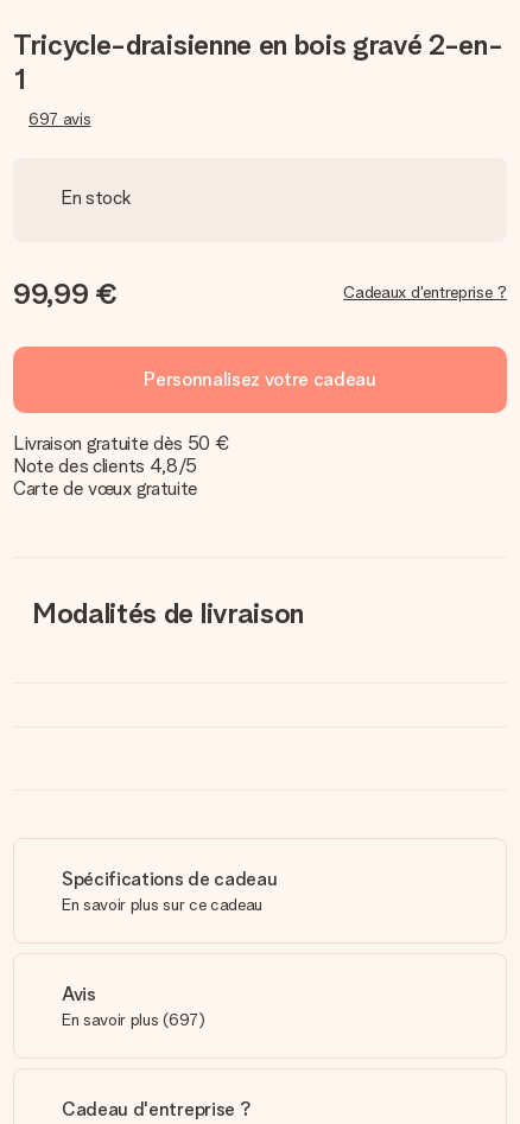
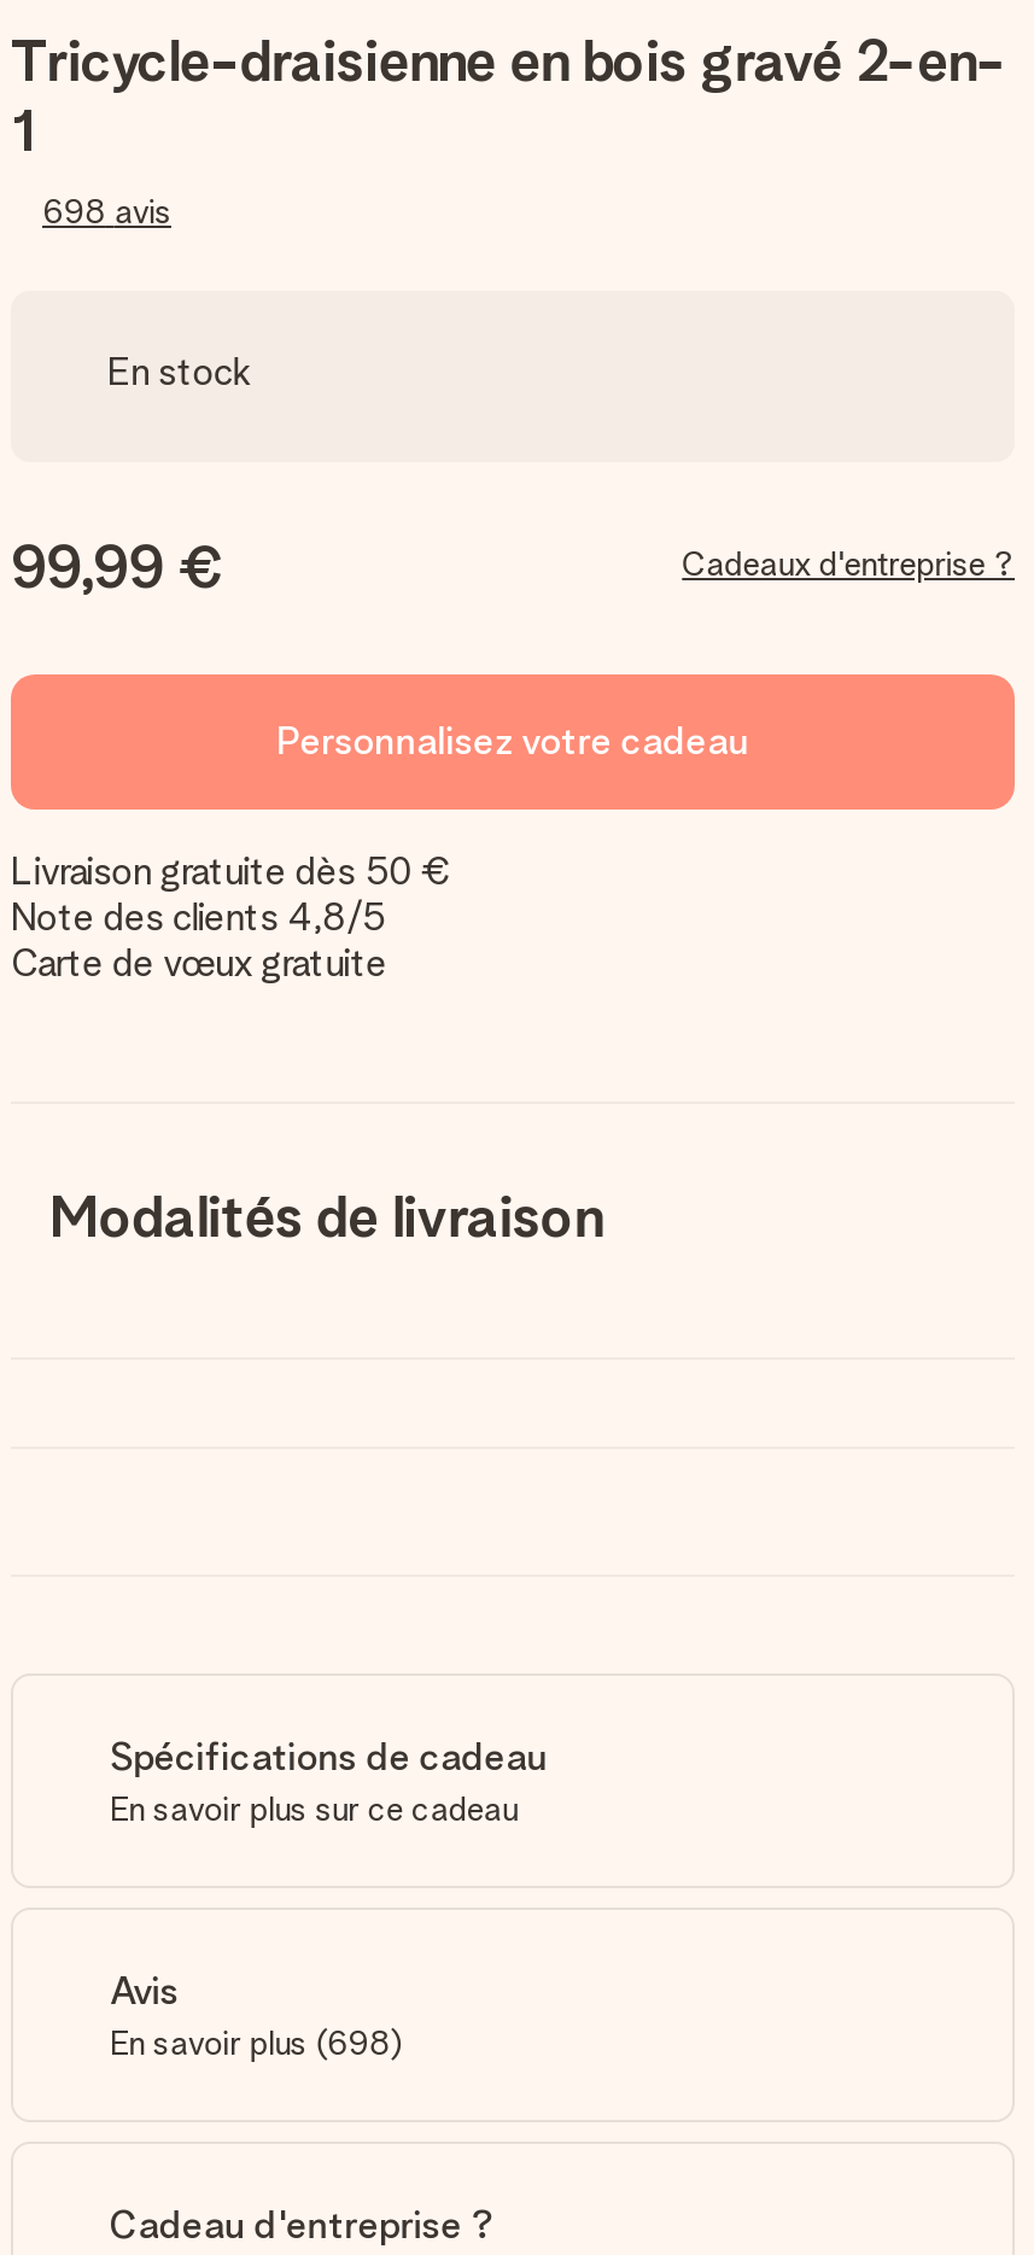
- 697 avis
+ 698 avis

- En savoir plus (697)
+ En savoir plus (698)
